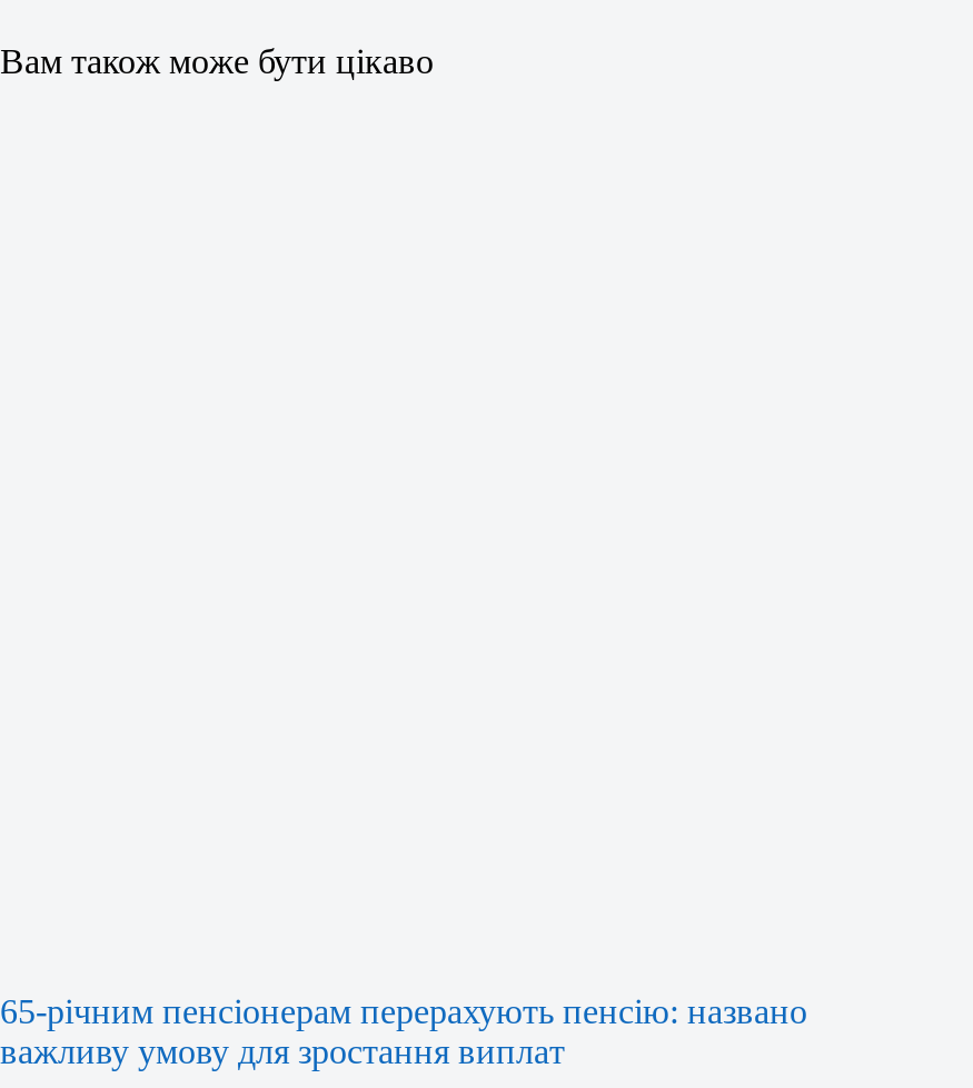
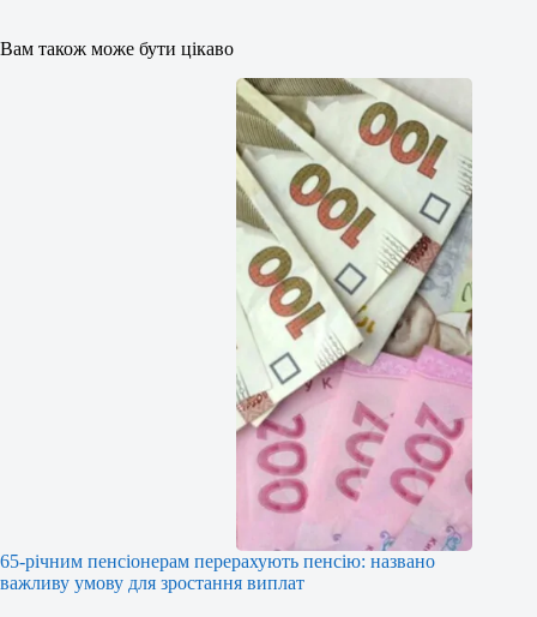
+ [image]
